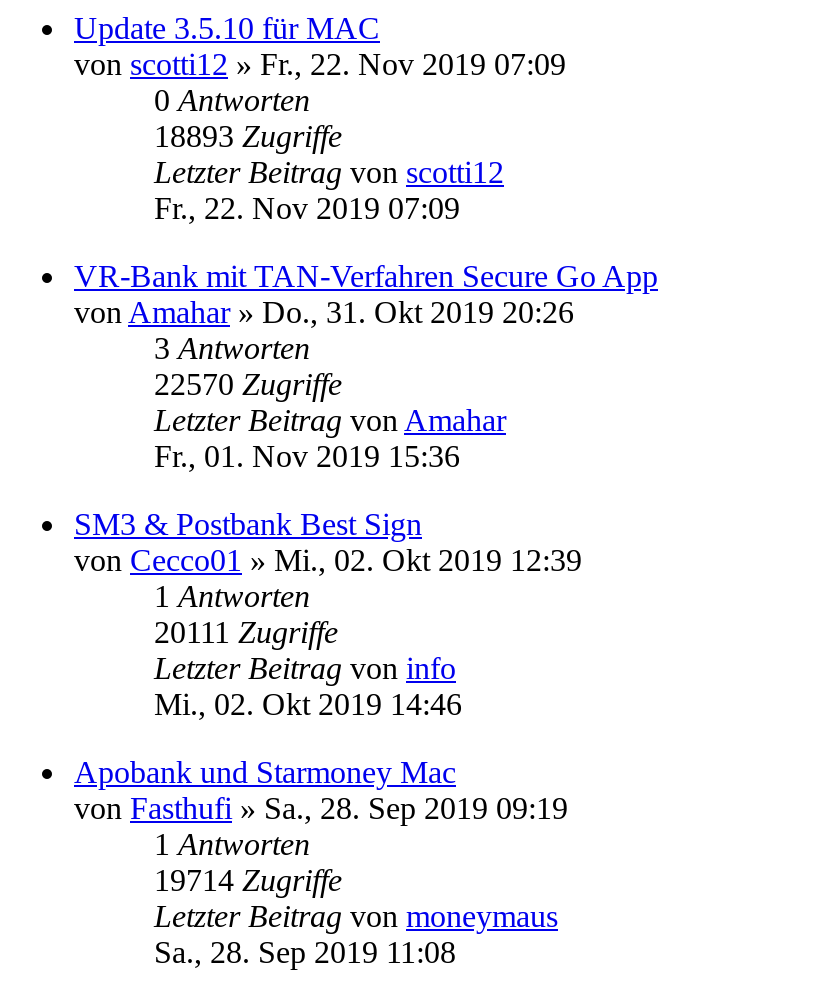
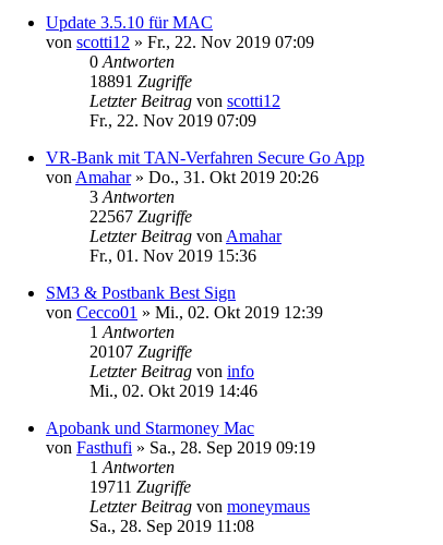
- 18893 Zugriffe
+ 18891 Zugriffe

- 22570 Zugriffe
+ 22567 Zugriffe

- 20111 Zugriffe
+ 20107 Zugriffe

- 19714 Zugriffe
+ 19711 Zugriffe
